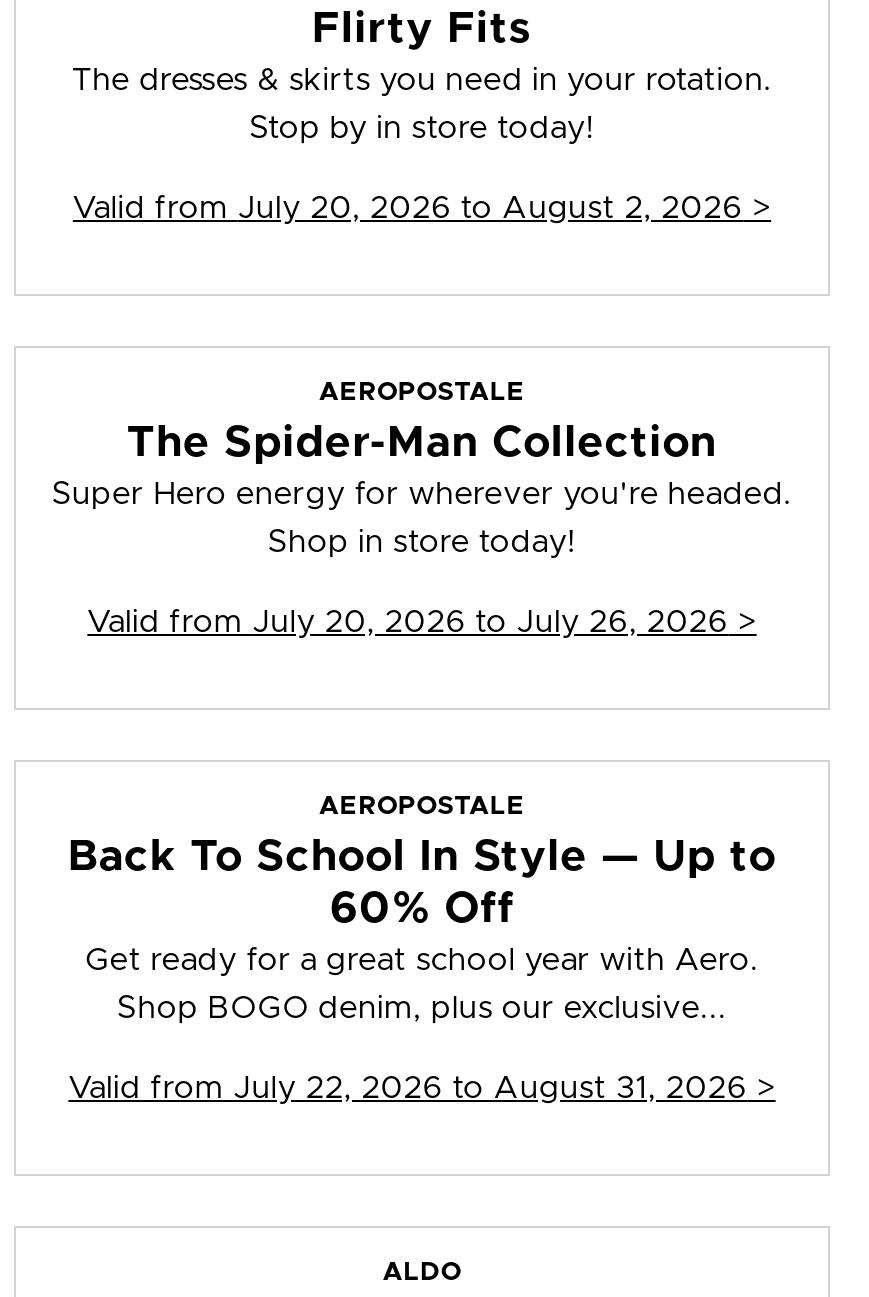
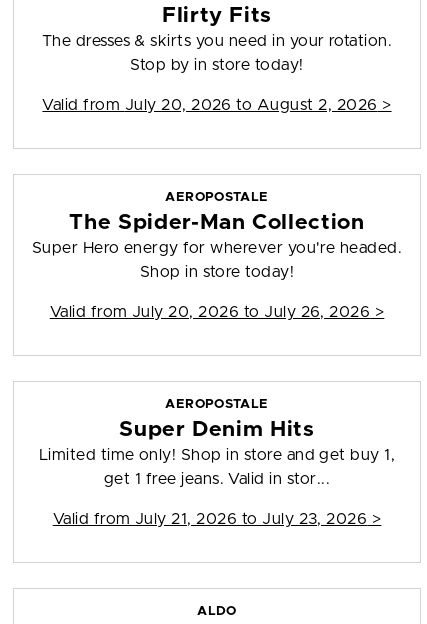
- Back To School In Style — Up to
- 60% Off
- Get ready for a great school year with Aero.
+ Super Denim Hits
+ Limited time only! Shop in store and get buy 1,

- Shop BOGO denim, plus our exclusive...
+ get 1 free jeans. Valid in stor...

- Valid from July 22, 2026 to August 31, 2026 >
+ Valid from July 21, 2026 to July 23, 2026 >
